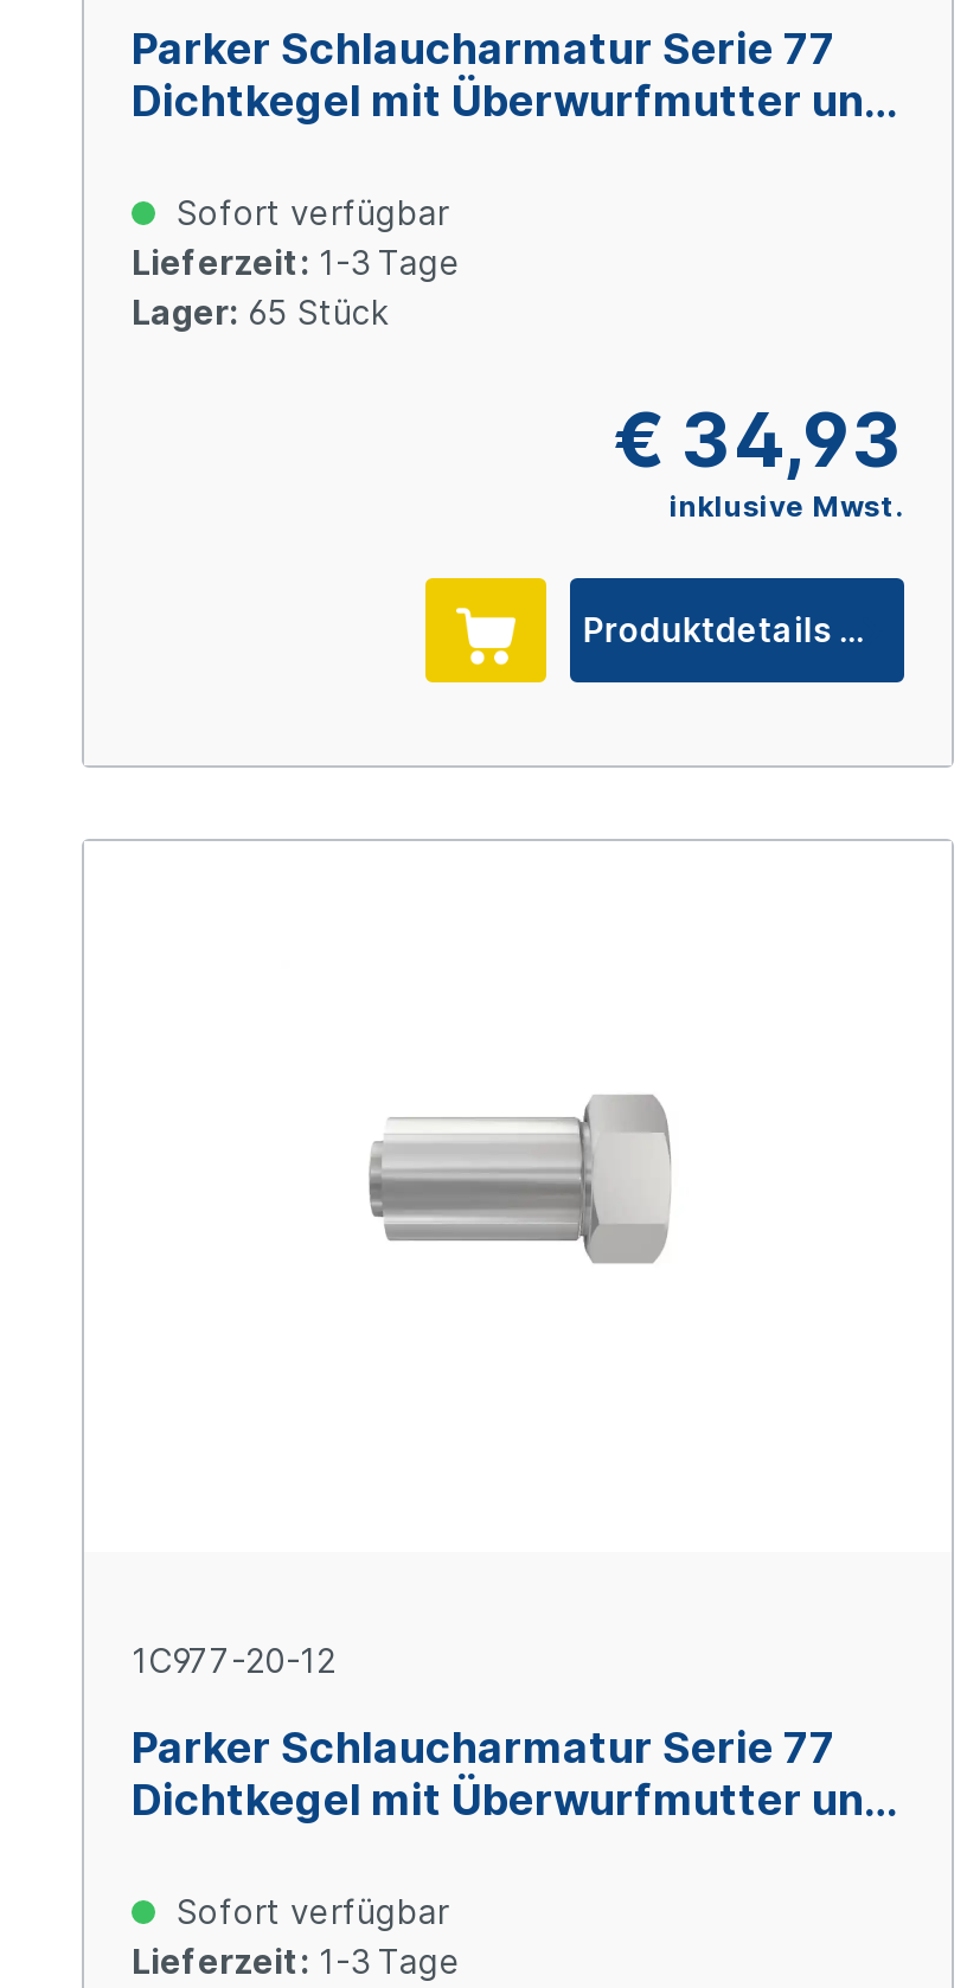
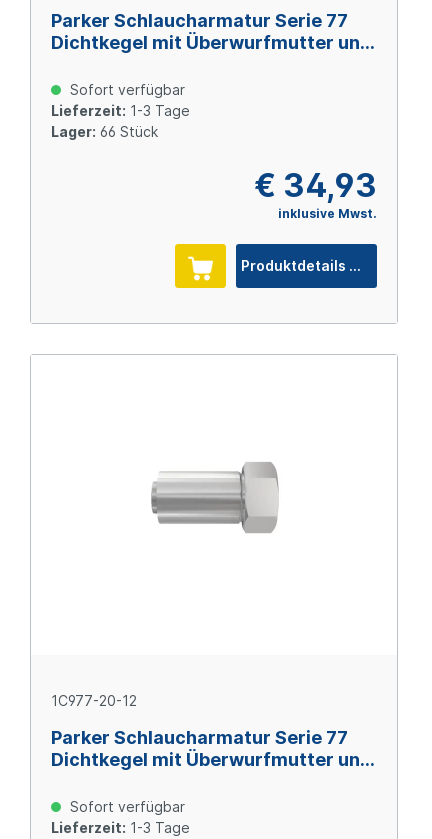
- Lager: 65 Stück
+ Lager: 66 Stück
